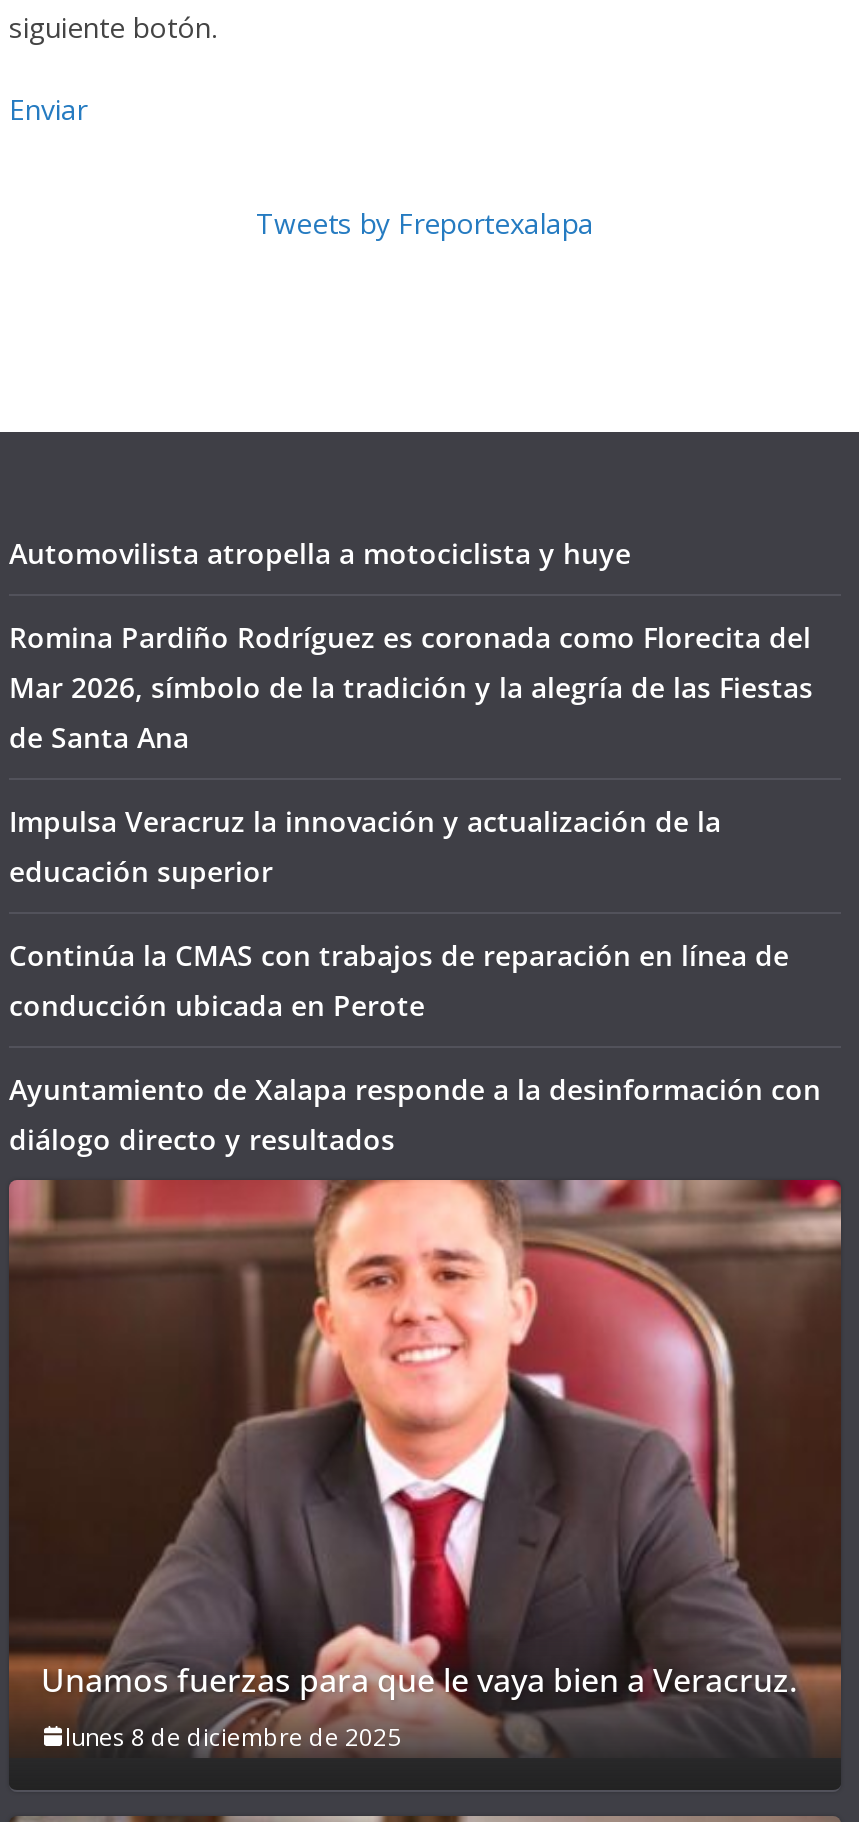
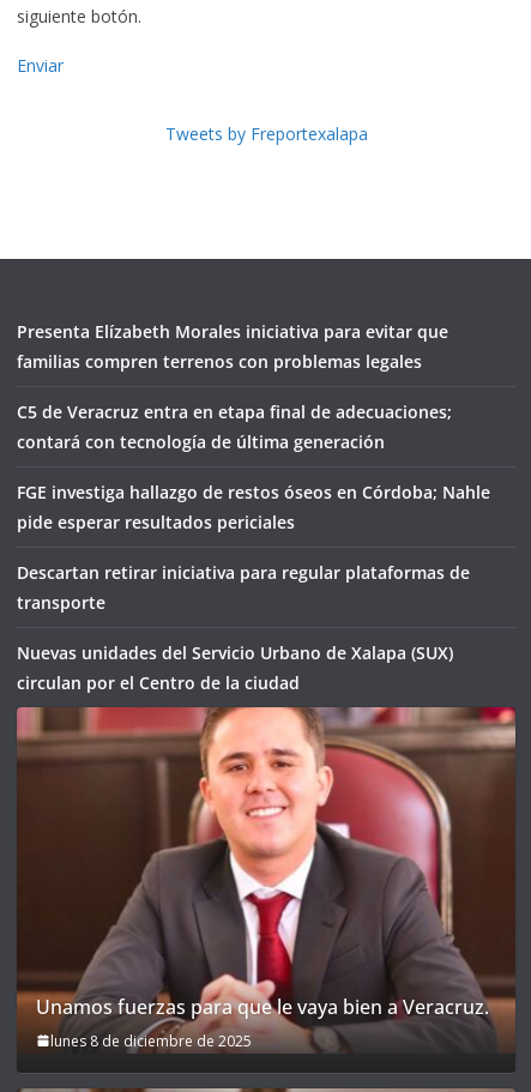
- Automovilista atropella a motociclista y huye
+ Presenta Elízabeth Morales iniciativa para evitar que
+ familias compren terrenos con problemas legales

- Romina Pardiño Rodríguez es coronada como Florecita del
- Mar 2026, símbolo de la tradición y la alegría de las Fiestas
- de Santa Ana
+ C5 de Veracruz entra en etapa final de adecuaciones;
+ contará con tecnología de última generación

- Impulsa Veracruz la innovación y actualización de la
- educación superior
+ FGE investiga hallazgo de restos óseos en Córdoba; Nahle
+ pide esperar resultados periciales

- Continúa la CMAS con trabajos de reparación en línea de
- conducción ubicada en Perote
+ Descartan retirar iniciativa para regular plataformas de
+ transporte

- Ayuntamiento de Xalapa responde a la desinformación con
- diálogo directo y resultados
+ Nuevas unidades del Servicio Urbano de Xalapa (SUX)
+ circulan por el Centro de la ciudad
